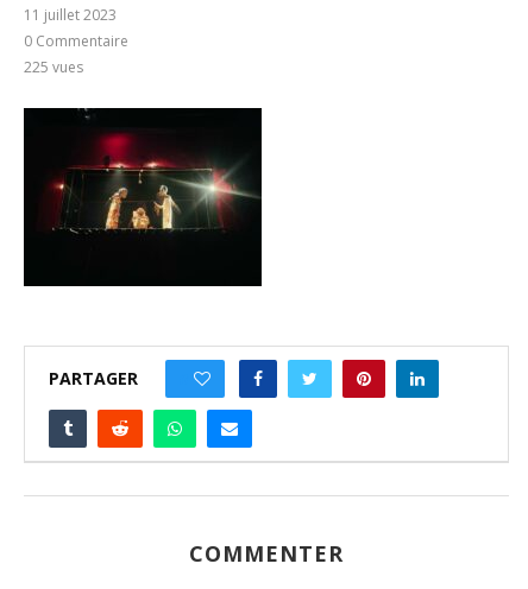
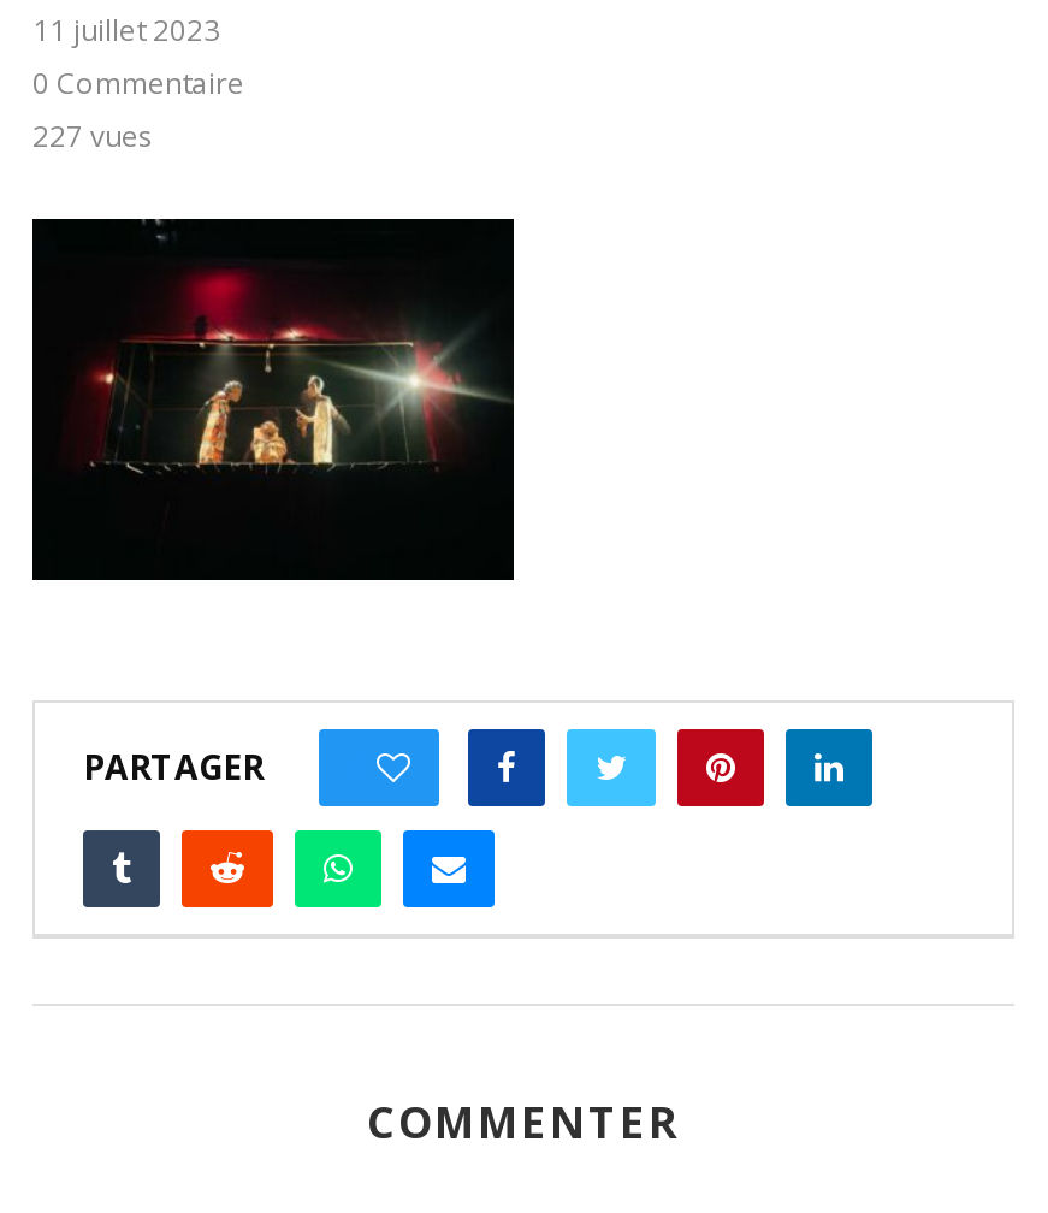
- 225 vues
+ 227 vues
